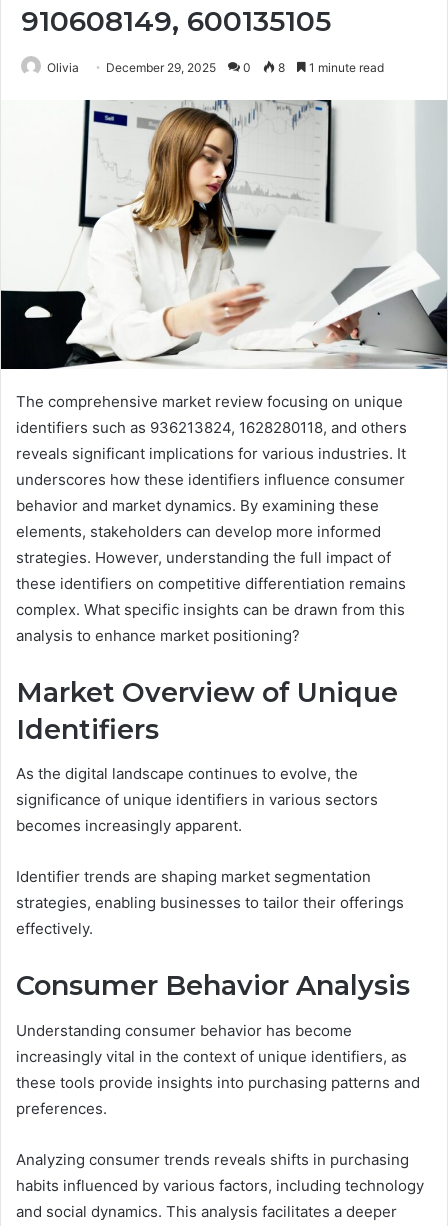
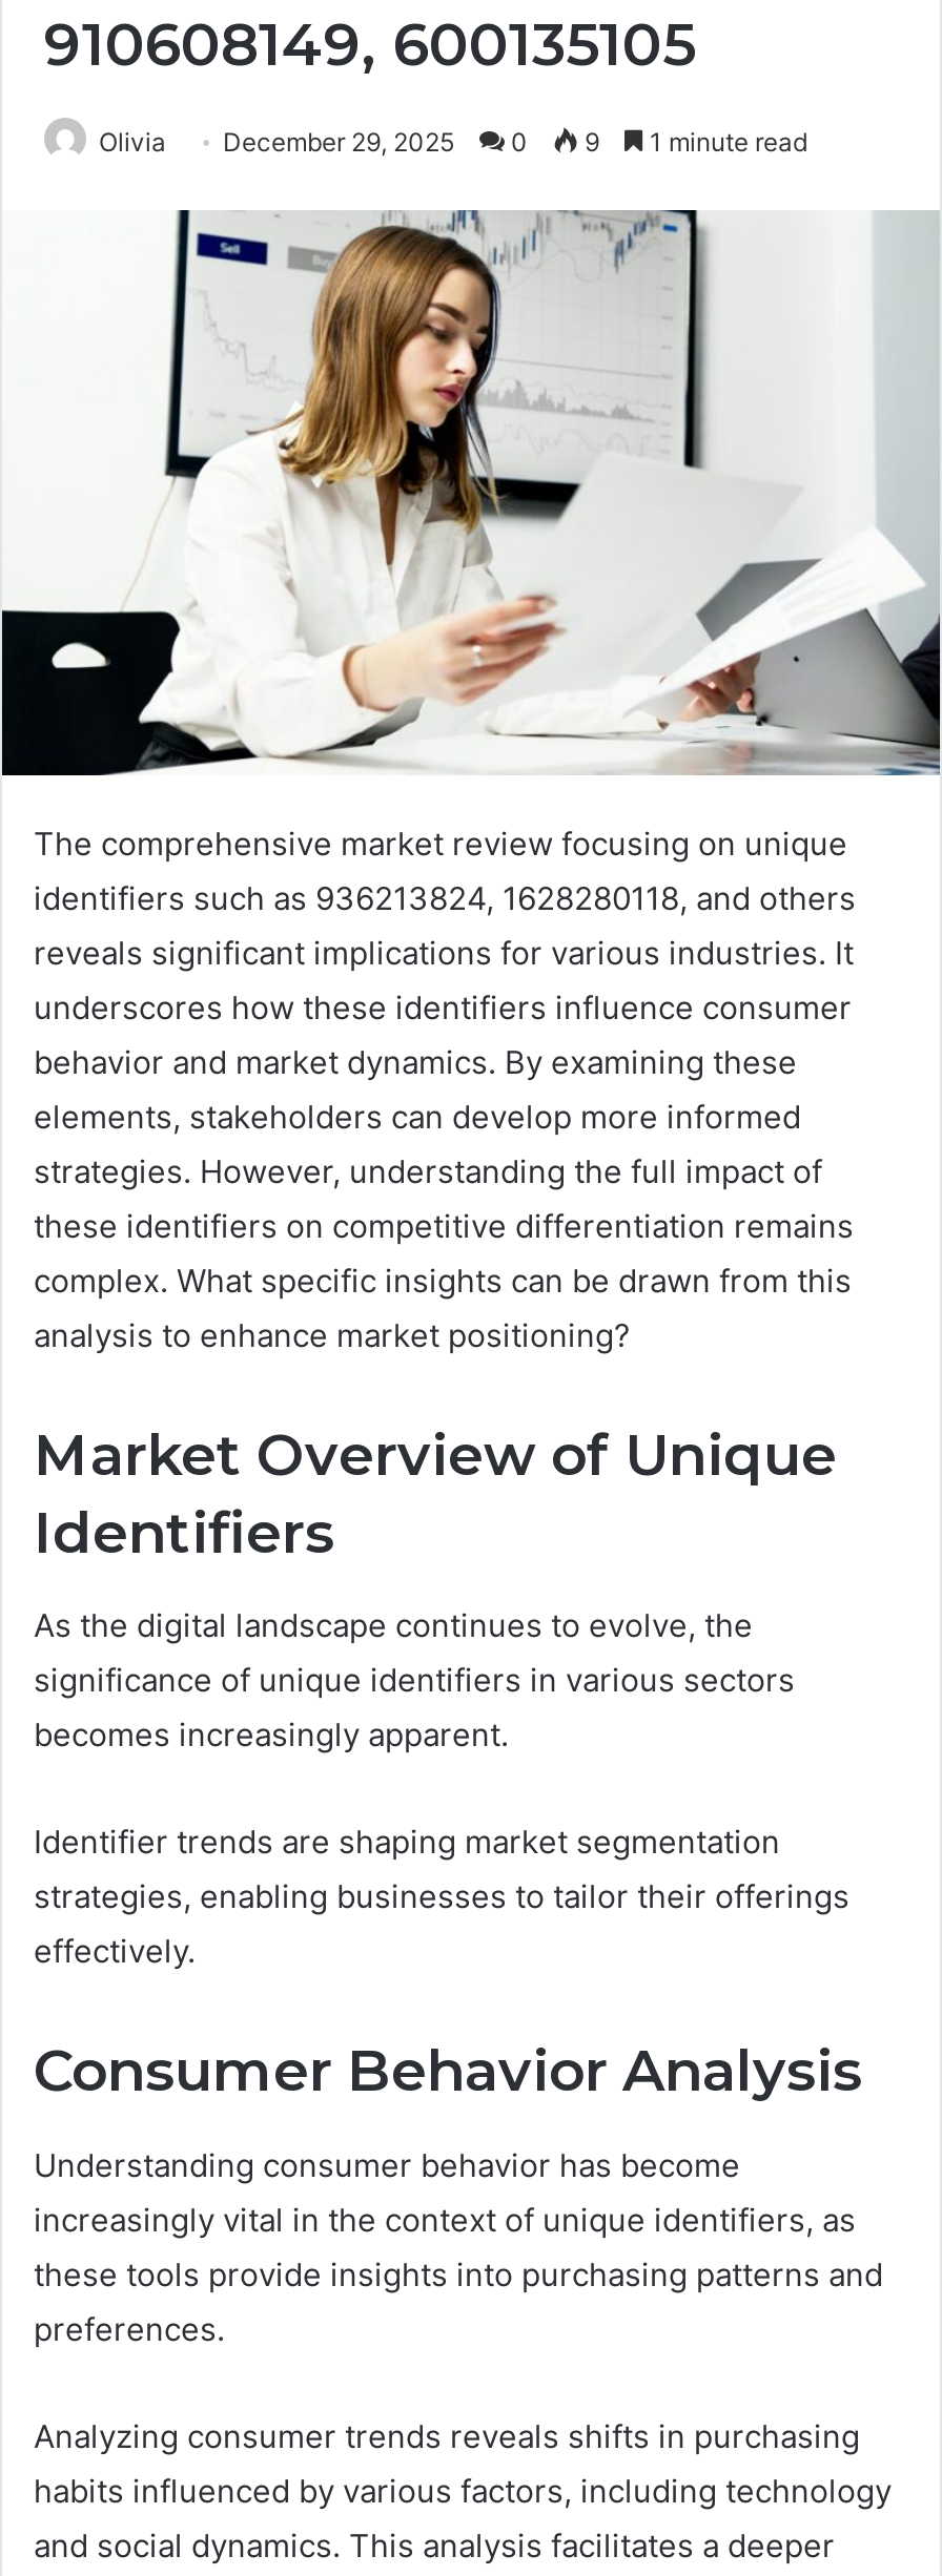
- Olivia December 29, 2025 0 8 1 minute read
+ Olivia December 29, 2025 0 9 1 minute read
